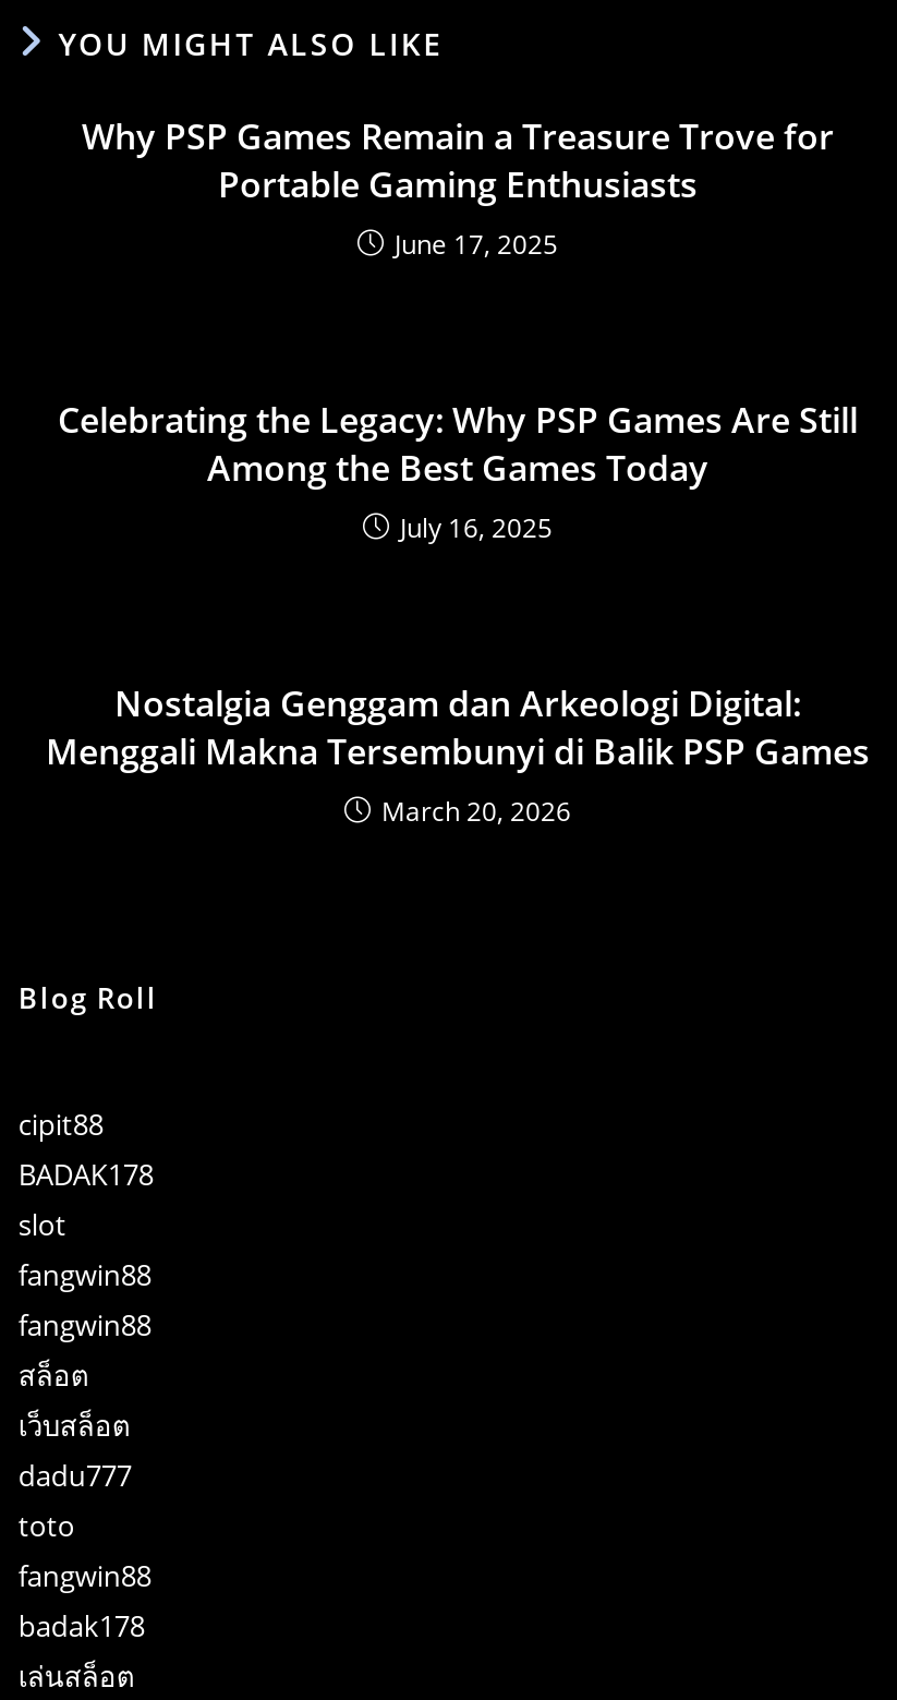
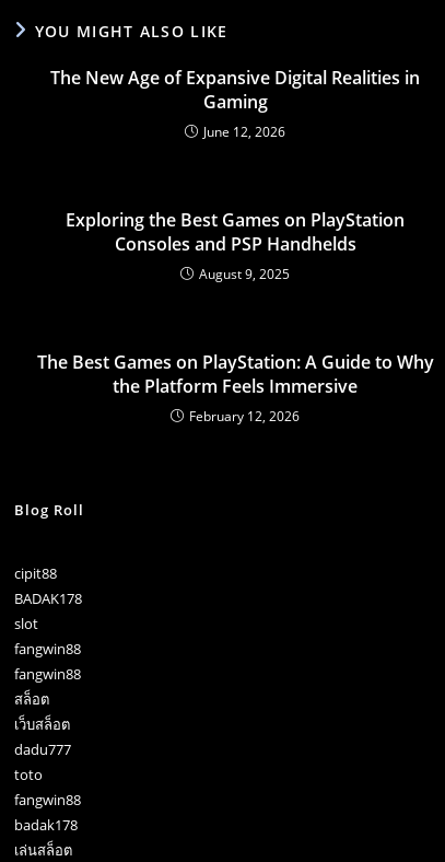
- Why PSP Games Remain a Treasure Trove for
- Portable Gaming Enthusiasts
- June 17, 2025
+ The New Age of Expansive Digital Realities in
+ Gaming
+ June 12, 2026

- Celebrating the Legacy: Why PSP Games Are Still
- Among the Best Games Today
- July 16, 2025
+ Exploring the Best Games on PlayStation
+ Consoles and PSP Handhelds
+ August 9, 2025

- Nostalgia Genggam dan Arkeologi Digital:
- Menggali Makna Tersembunyi di Balik PSP Games
- March 20, 2026
+ The Best Games on PlayStation: A Guide to Why
+ the Platform Feels Immersive
+ February 12, 2026
